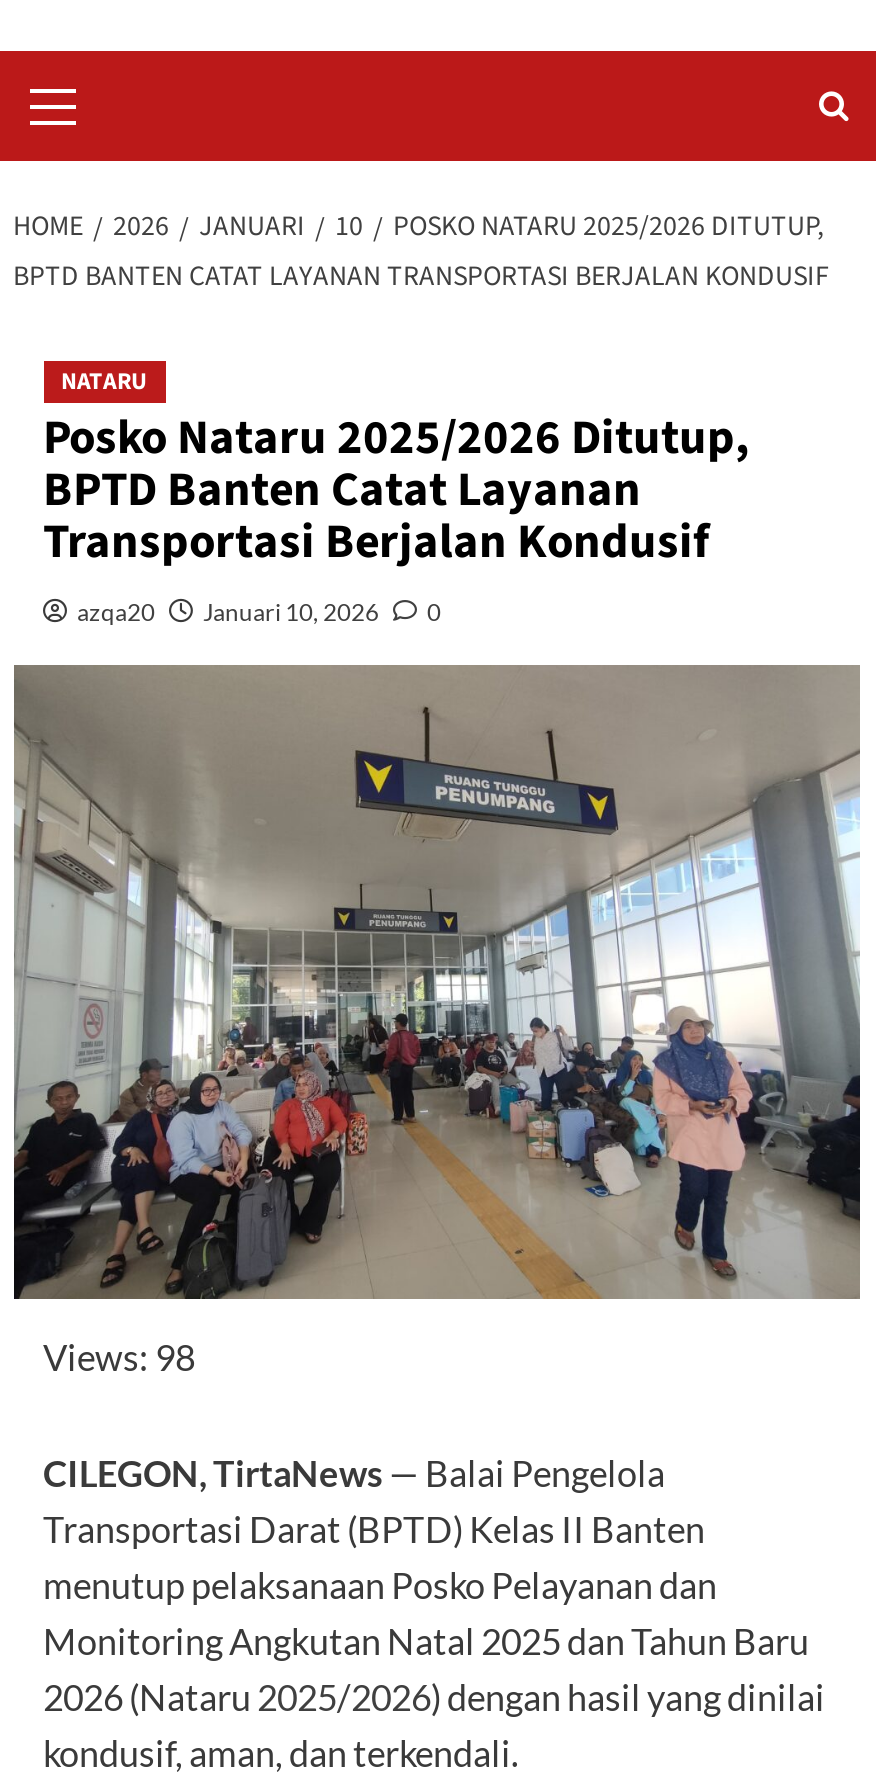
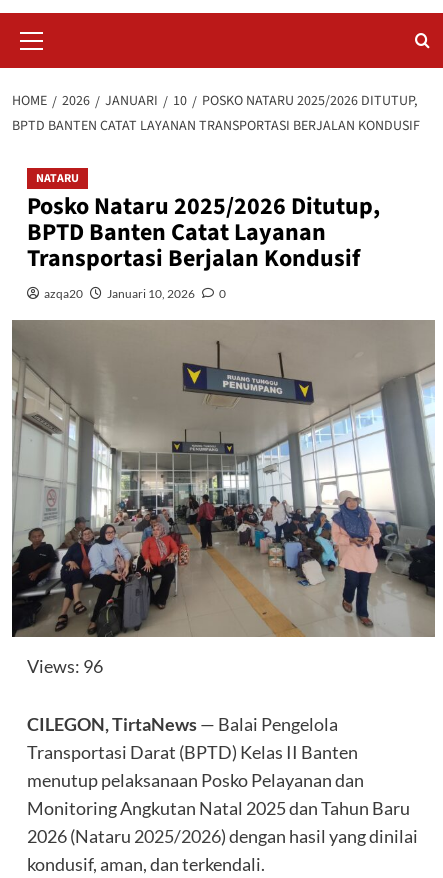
- Views: 98
+ Views: 96
